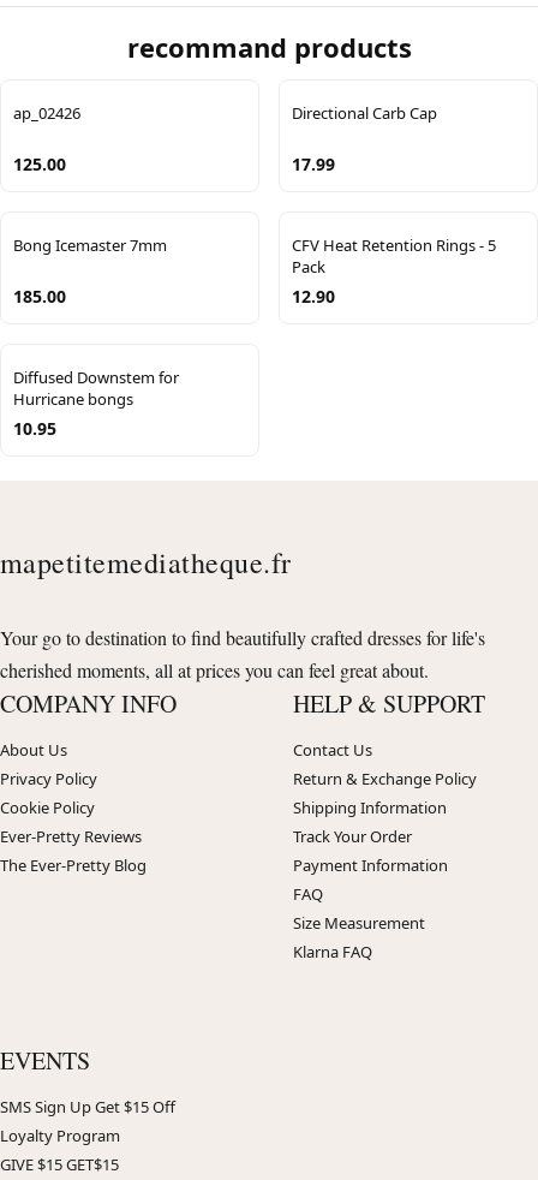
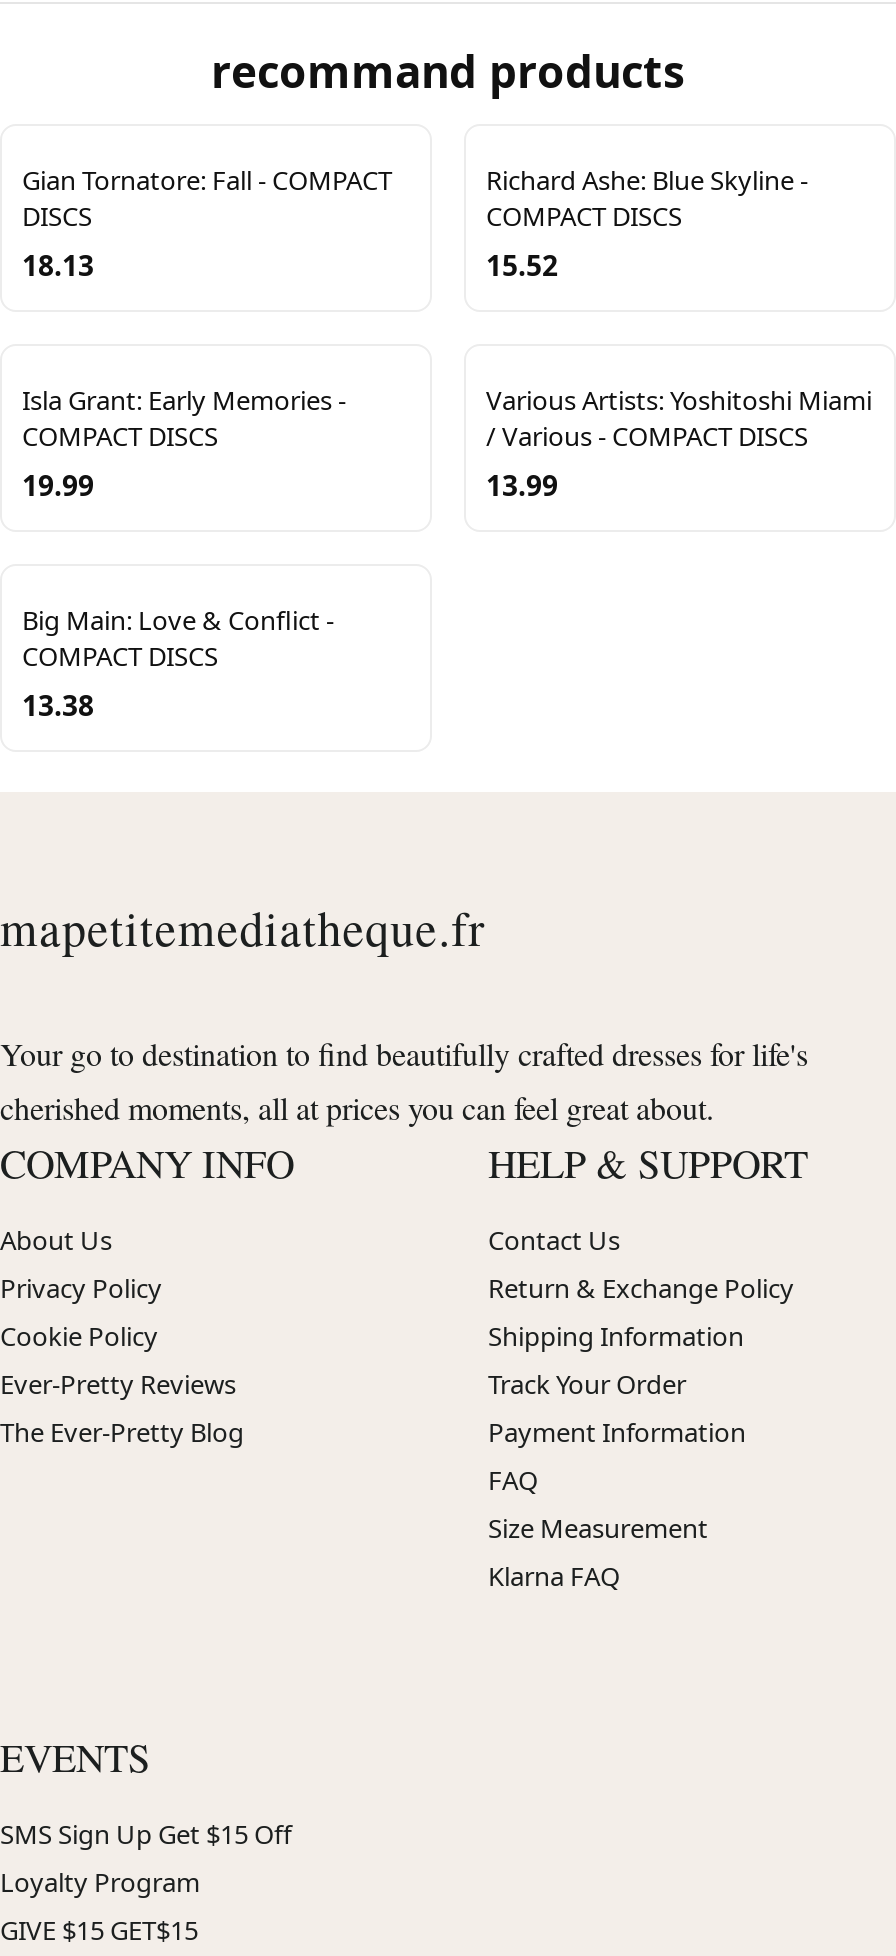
- ap_02426
- 125.00
+ Gian Tornatore: Fall - COMPACT
+ DISCS
+ 18.13

- Directional Carb Cap
- 17.99
+ Richard Ashe: Blue Skyline -
+ COMPACT DISCS
+ 15.52

- Bong Icemaster 7mm
- 185.00
+ Isla Grant: Early Memories -
+ COMPACT DISCS
+ 19.99

- CFV Heat Retention Rings - 5
- Pack
- 12.90
+ Various Artists: Yoshitoshi Miami
+ / Various - COMPACT DISCS
+ 13.99

- Diffused Downstem for
- Hurricane bongs
- 10.95
+ Big Main: Love & Conflict -
+ COMPACT DISCS
+ 13.38
